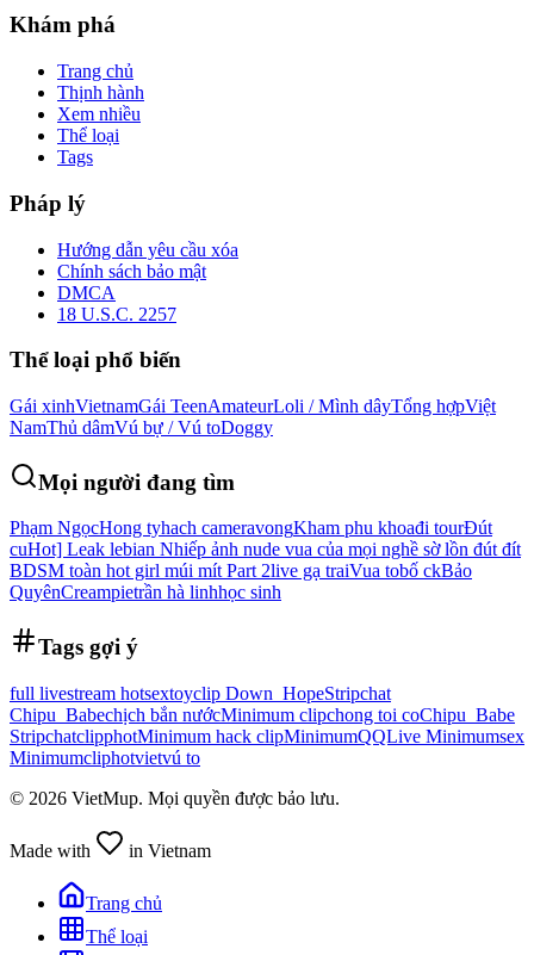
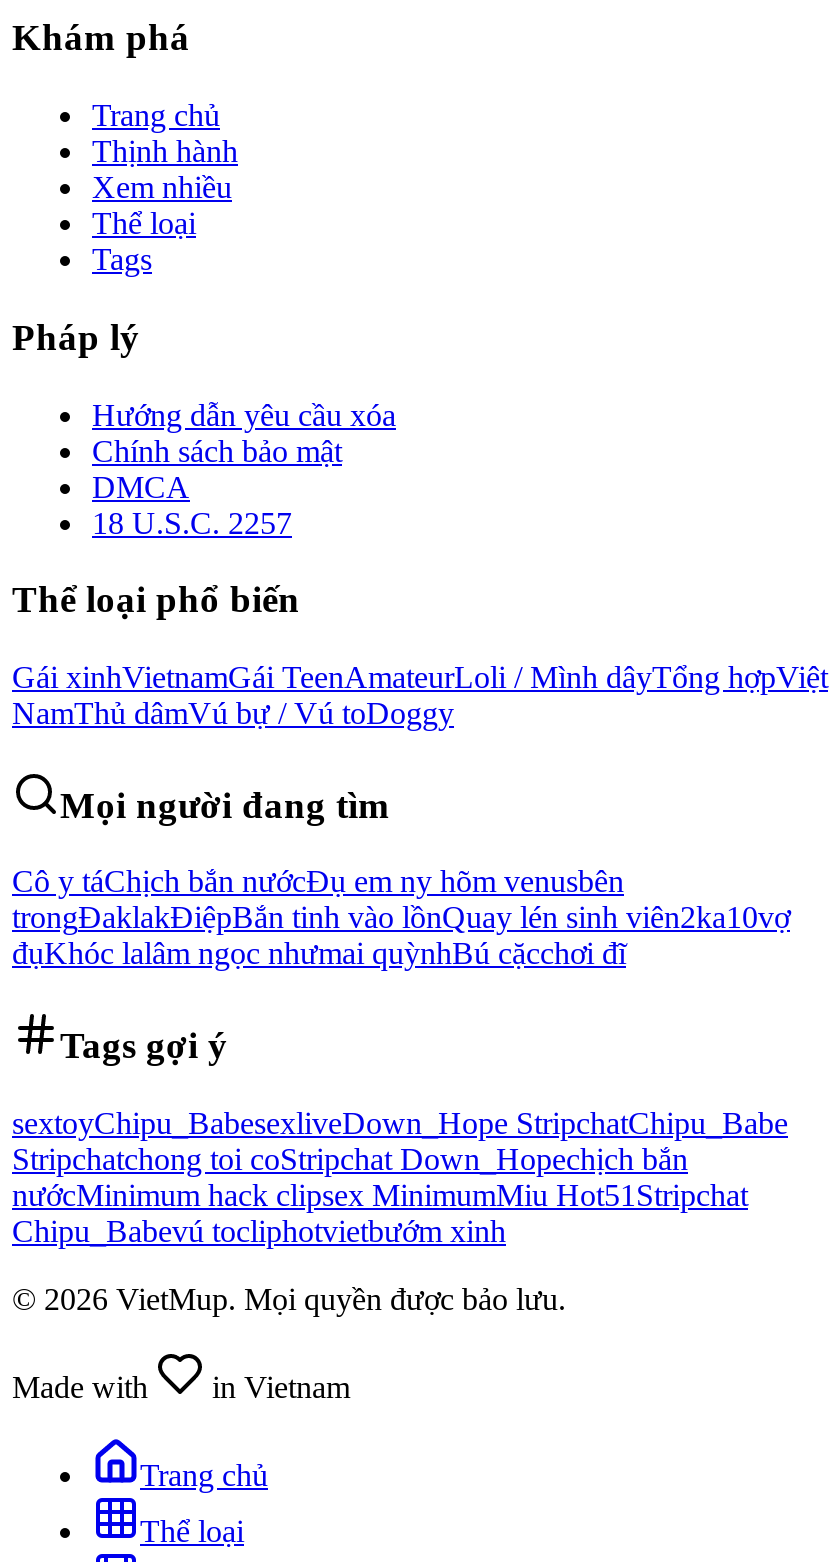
- Phạm NgọcHong tyhach cameravongKham phu khoađi tourĐút
- cuHot] Leak lebian Nhiếp ảnh nude vua của mọi nghề sờ lồn đút đít
- BDSM toàn hot girl múi mít Part 2live gạ traiVua tobố ckBảo
- QuyênCreampietrần hà linhhọc sinh
+ Cô y táChịch bắn nướcĐụ em ny hõm venusbên
+ trongĐaklakĐiệpBắn tinh vào lồnQuay lén sinh viên2ka10vợ
+ đụKhóc lalâm ngọc nhưmai quỳnhBú cặcchơi đĩ

- full livestream hotsextoyclip Down_HopeStripchat
- Chipu_Babechịch bắn nướcMinimum clipchong toi coChipu_Babe
- StripchatclipphotMinimum hack clipMinimumQQLive Minimumsex
- Minimumcliphotvietvú to
+ sextoyChipu_BabesexliveDown_Hope StripchatChipu_Babe
+ Stripchatchong toi coStripchat Down_Hopechịch bắn
+ nướcMinimum hack clipsex MinimumMiu Hot51 Stripchat
+ Chipu_Babevú tocliphotvietbướm xinh
